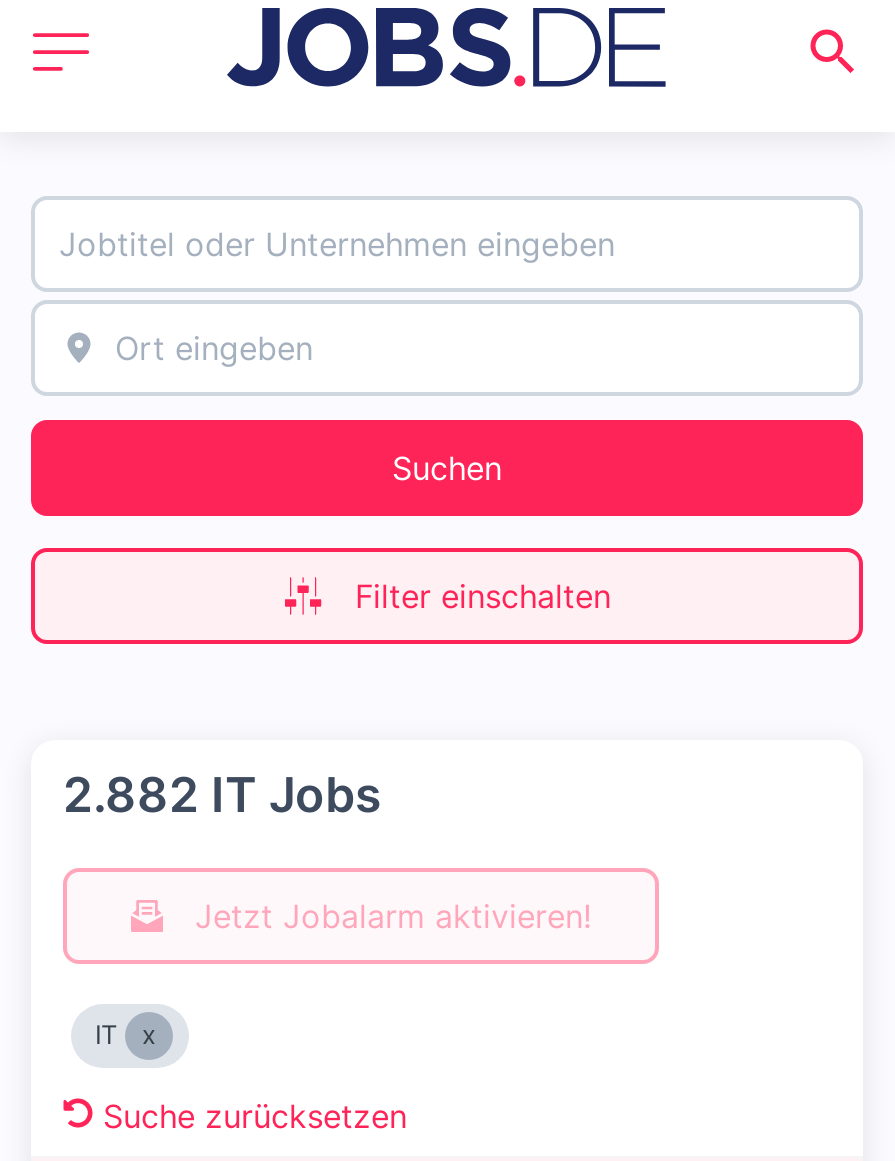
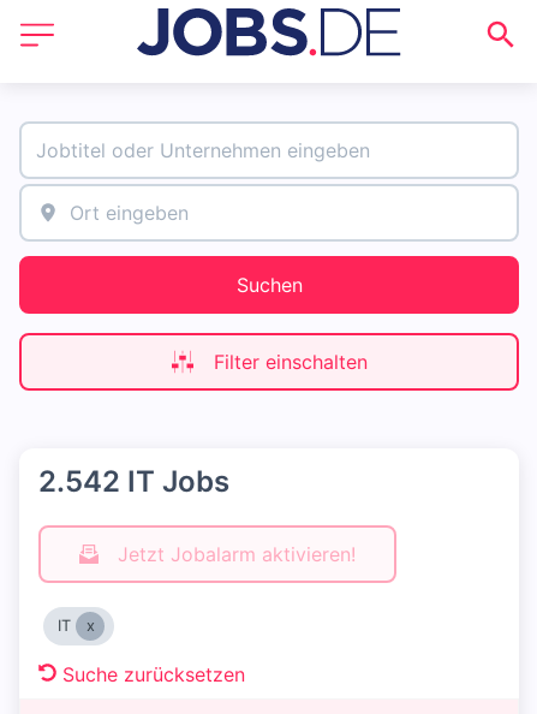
- 2.882 IT Jobs
+ 2.542 IT Jobs
